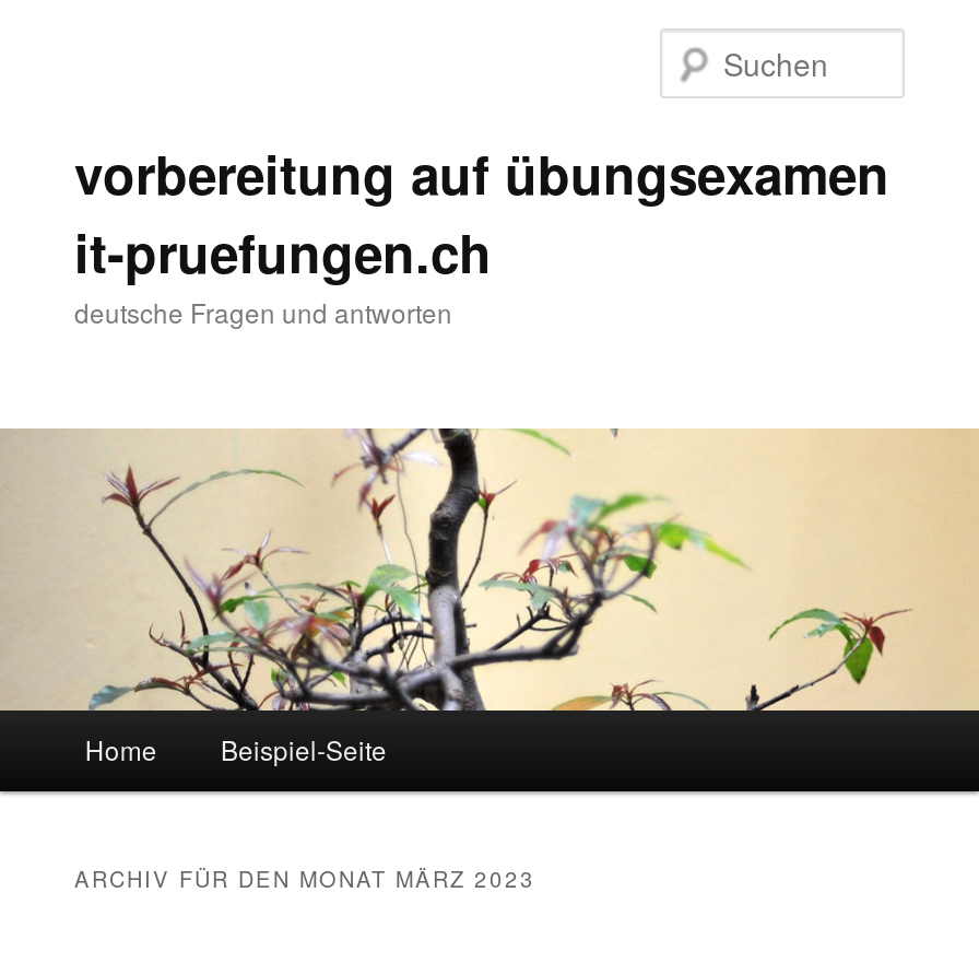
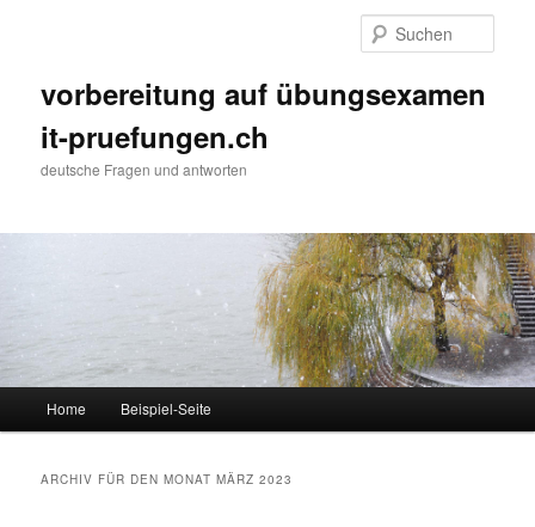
- [image]
+ [image]
